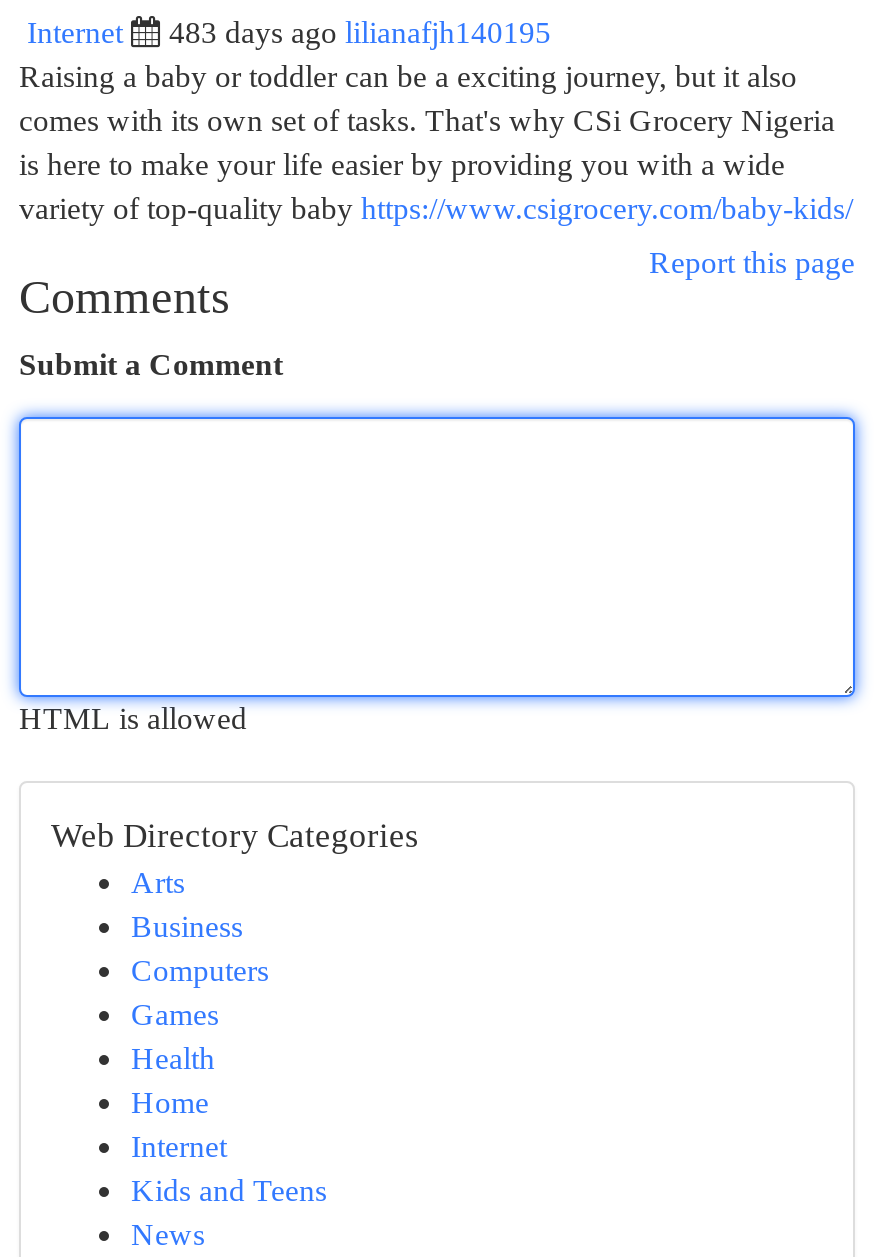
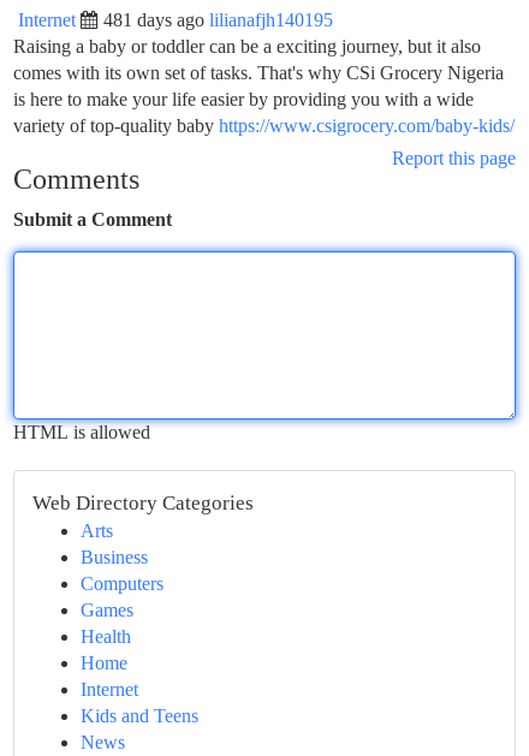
- 483 days ago lilianafjh140195
+ 481 days ago lilianafjh140195
